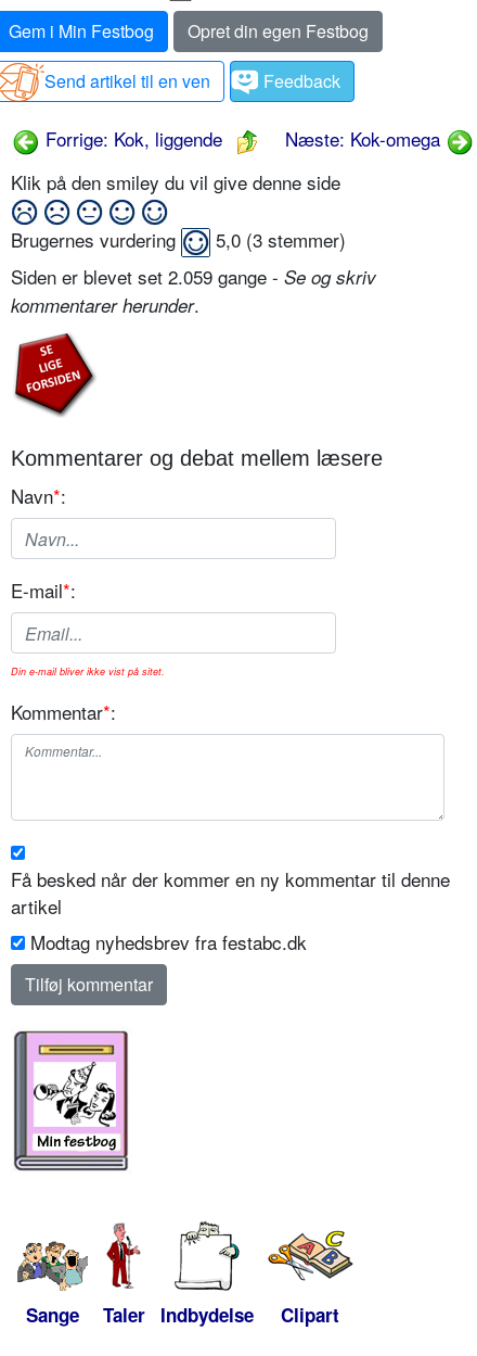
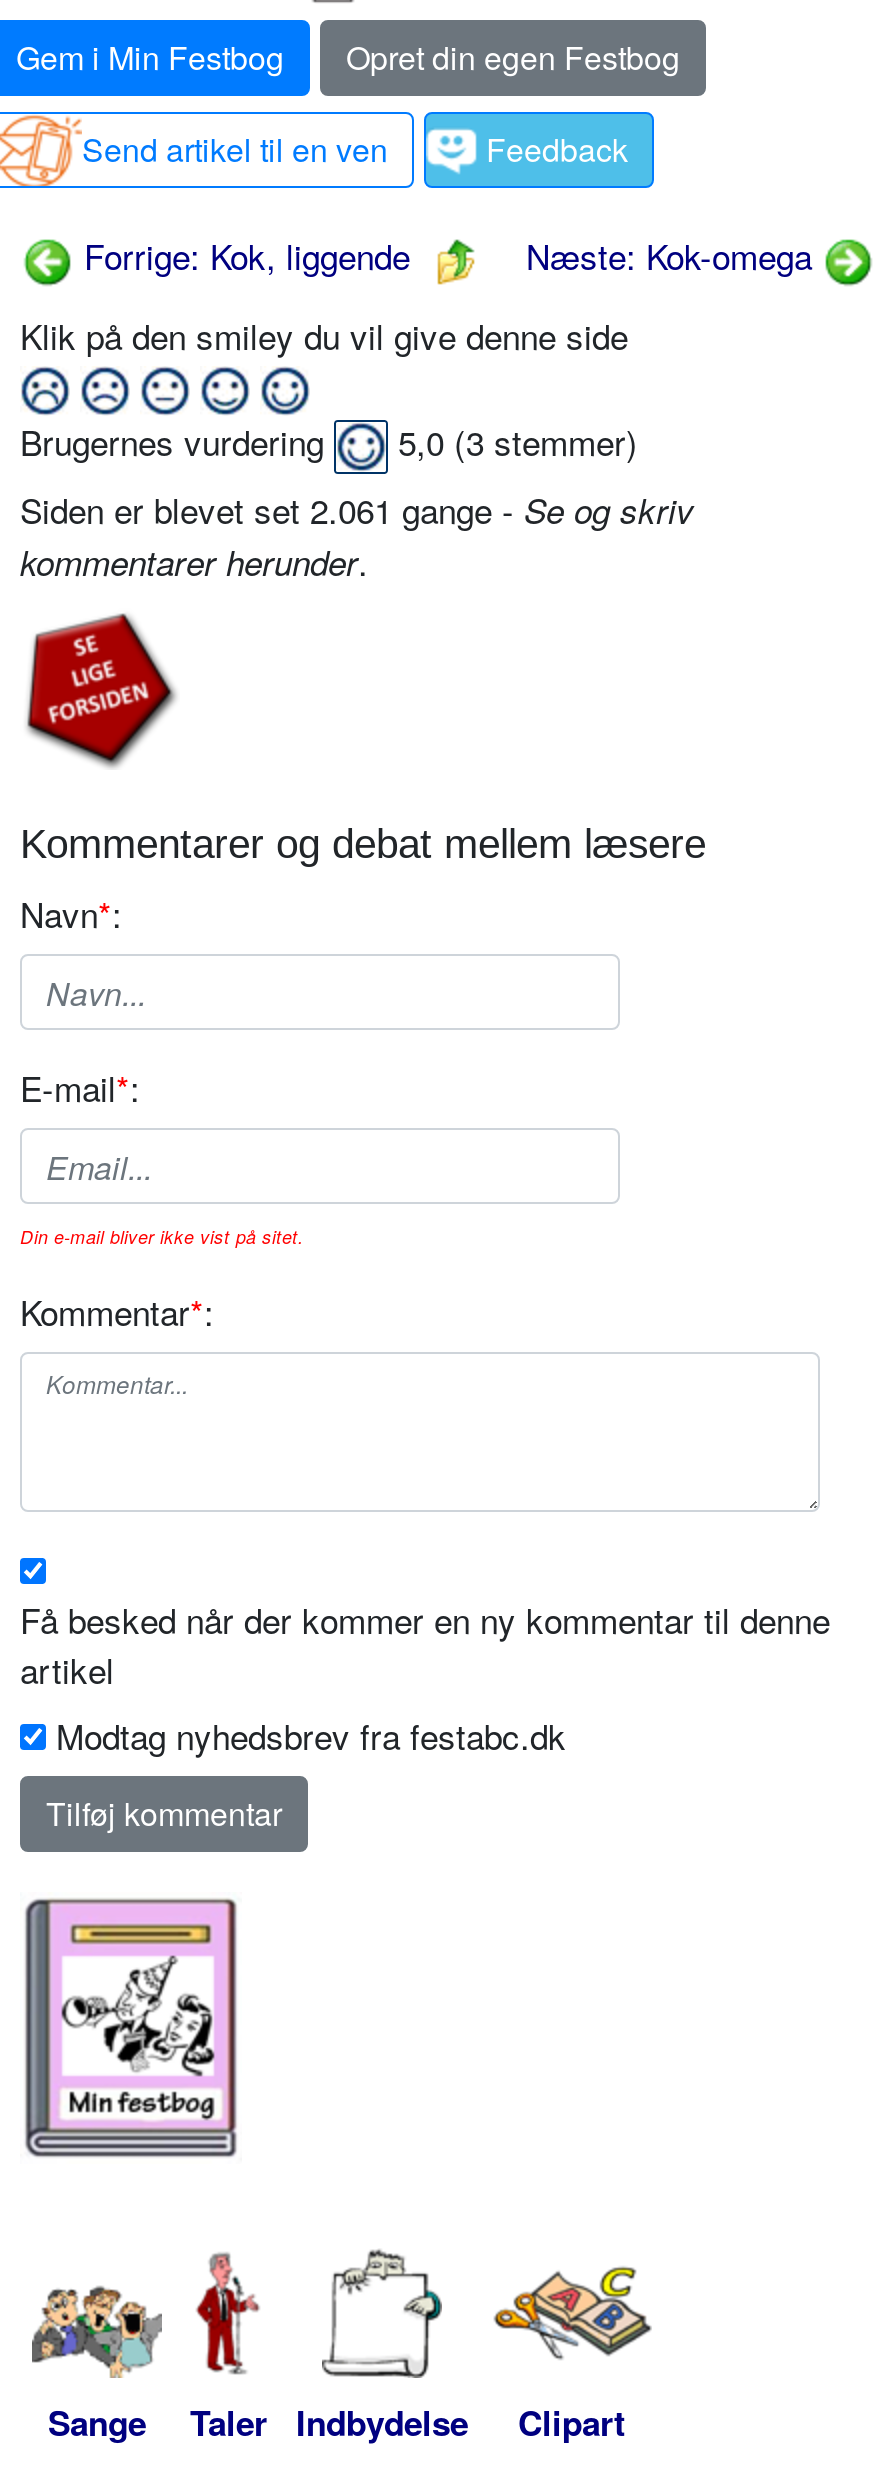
- Siden er blevet set 2.059 gange - Se og skriv
+ Siden er blevet set 2.061 gange - Se og skriv
